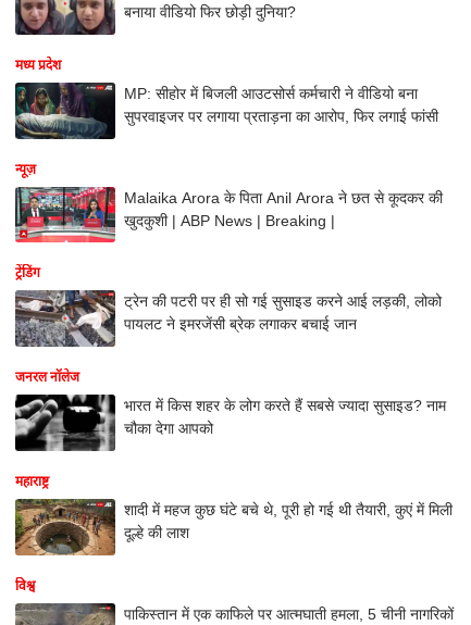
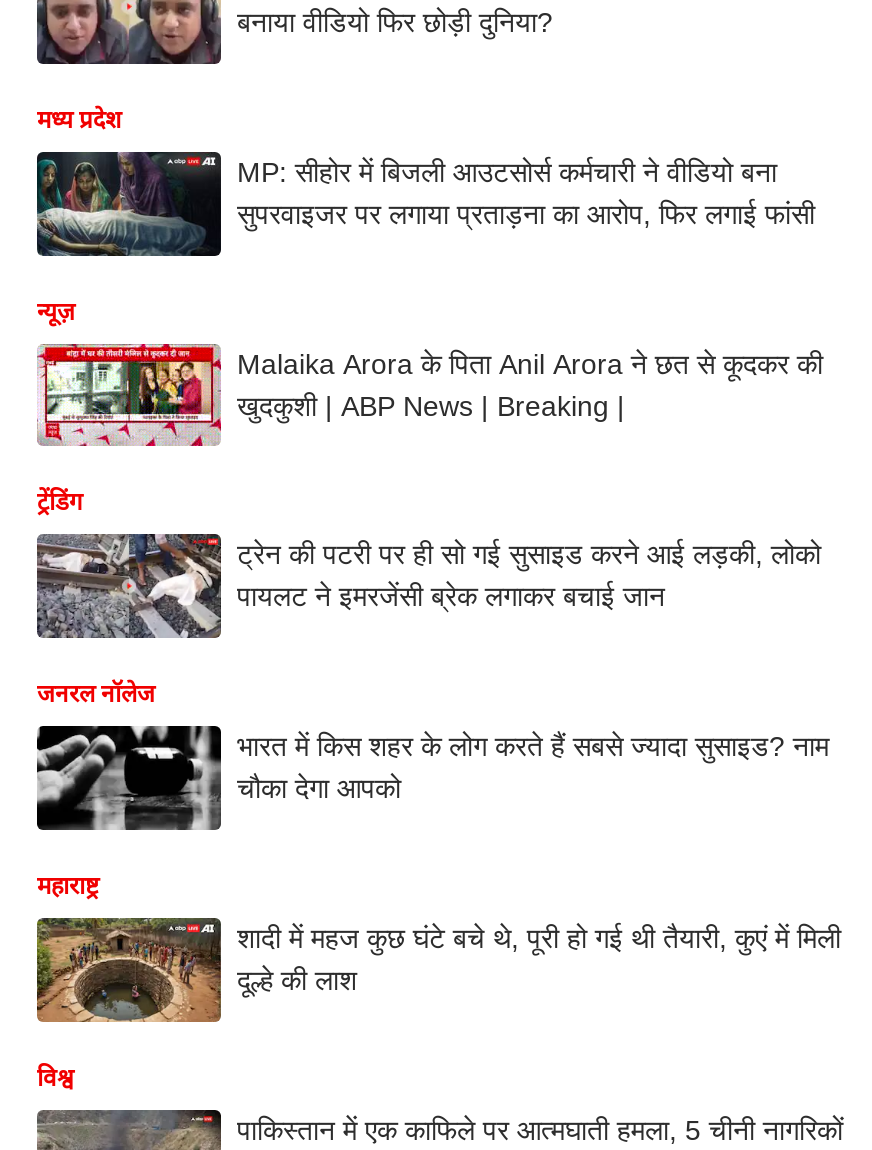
- [image]
+ [image]
